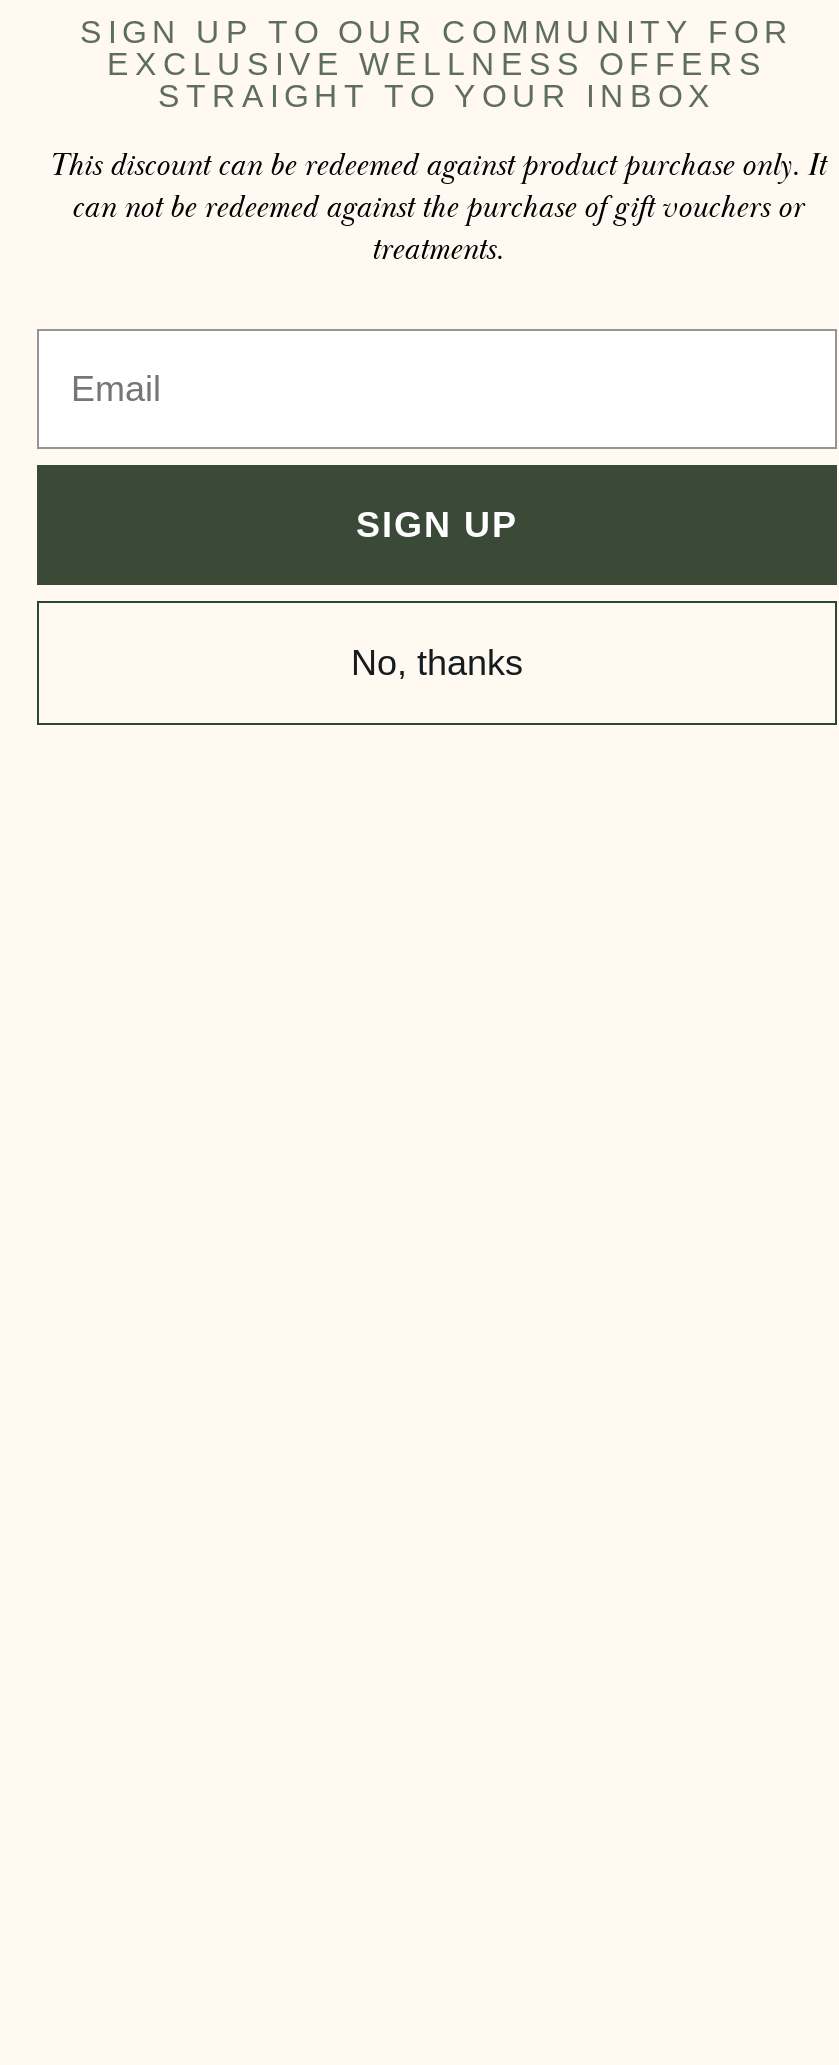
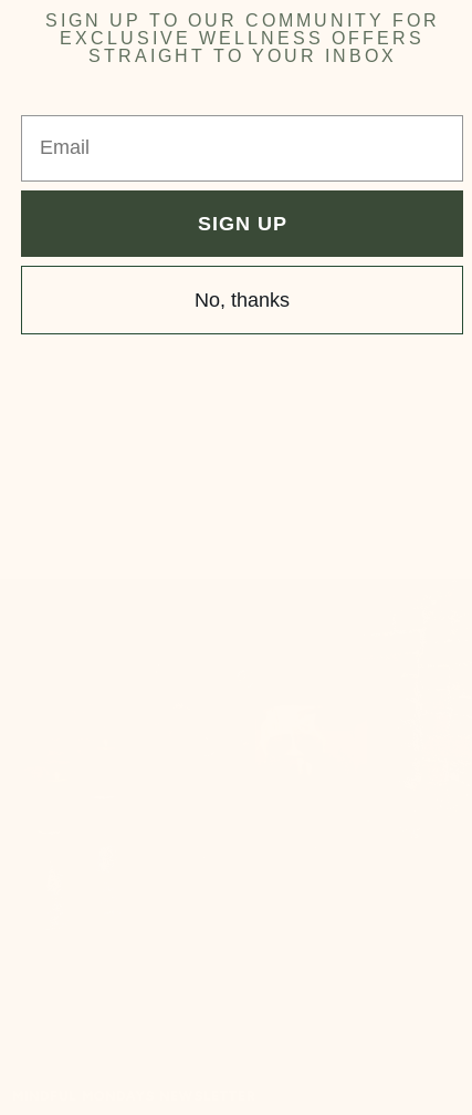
- This discount can be redeemed against product purchase only. It
- can not be redeemed against the purchase of gift vouchers or
- treatments.

moved up: SIGN UP | No, thanks
